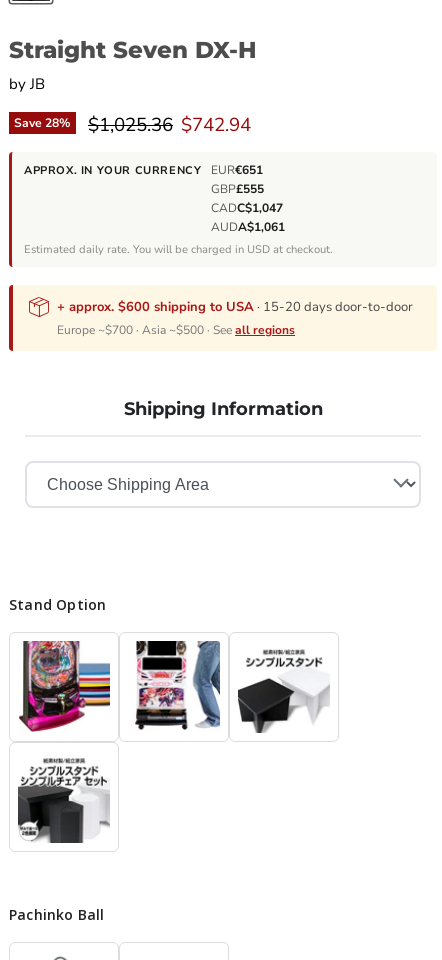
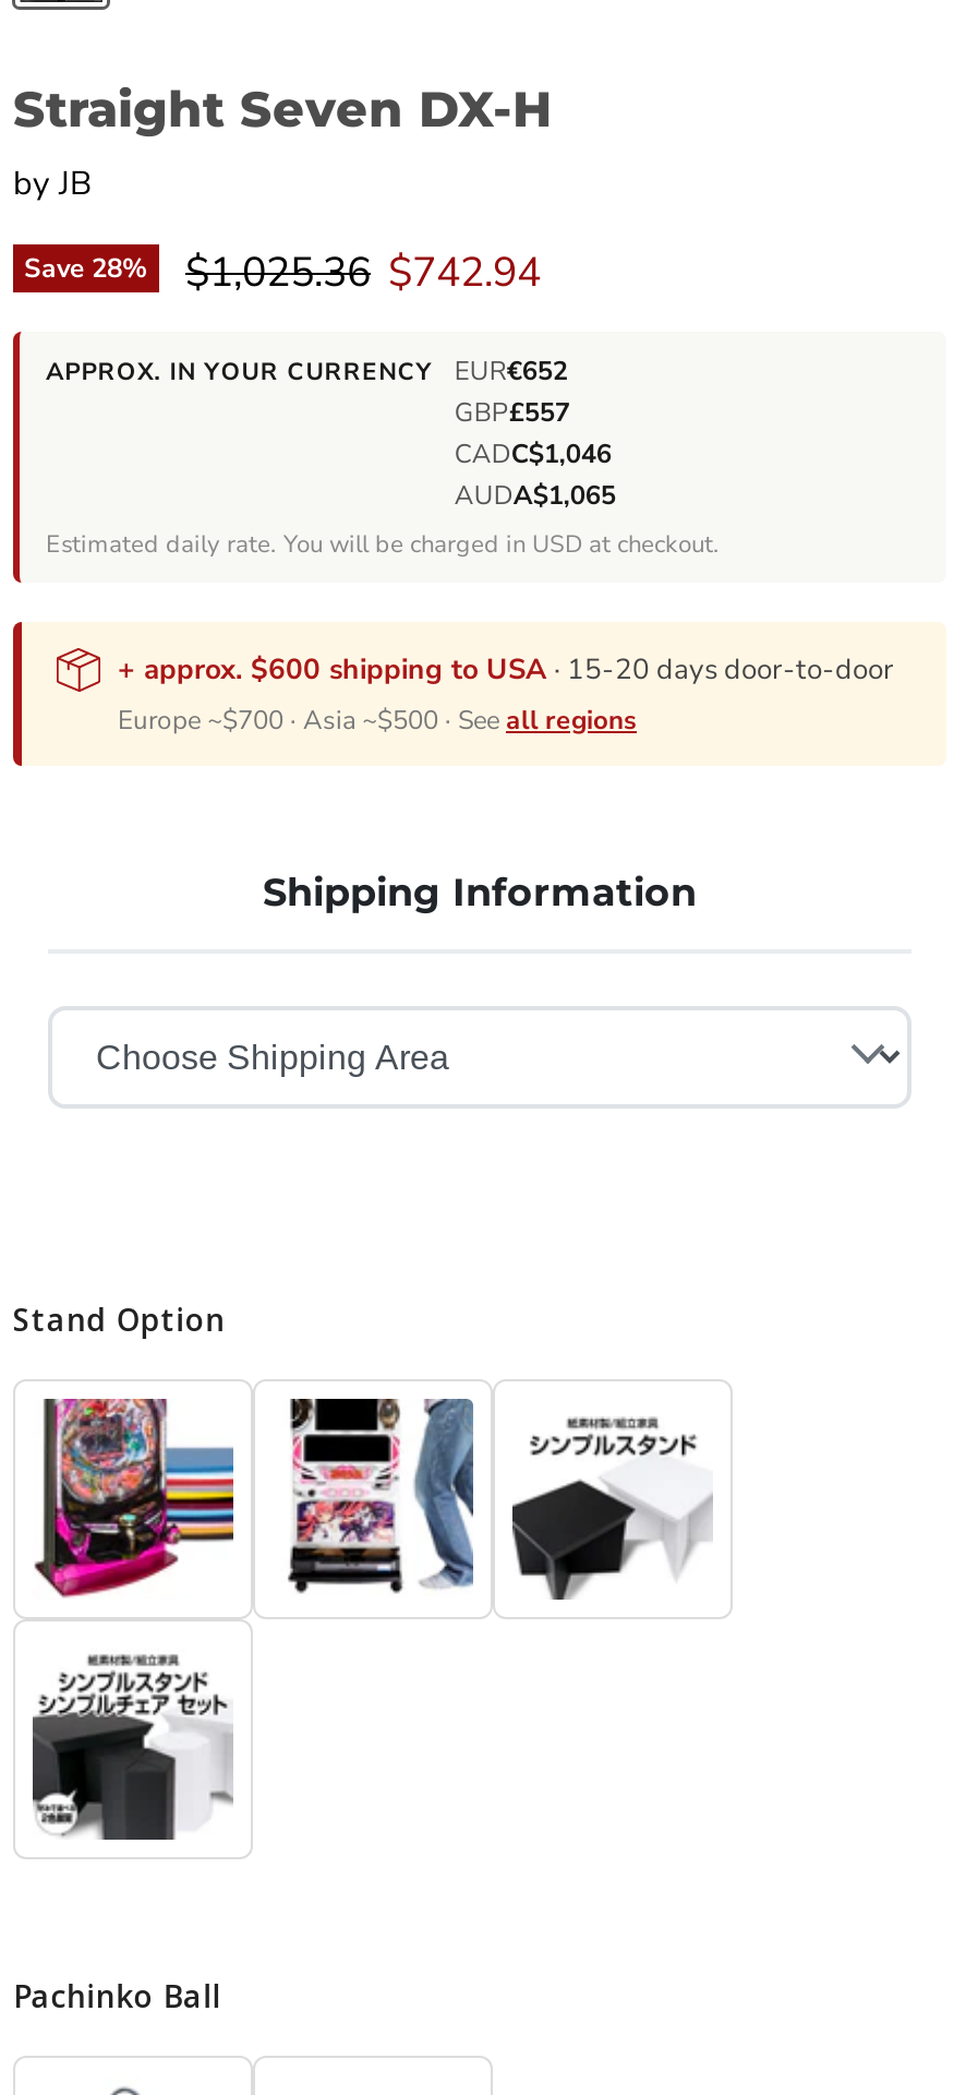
- APPROX. IN YOUR CURRENCY EUR€651
+ APPROX. IN YOUR CURRENCY EUR€652

- GBP£555
+ GBP£557

- CADC$1,047
+ CADC$1,046

- AUDA$1,061
+ AUDA$1,065
